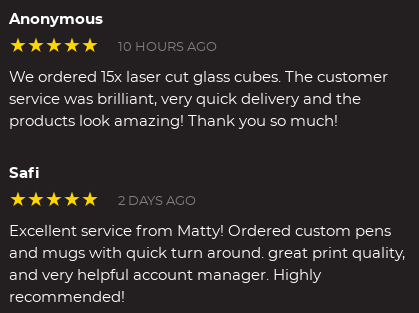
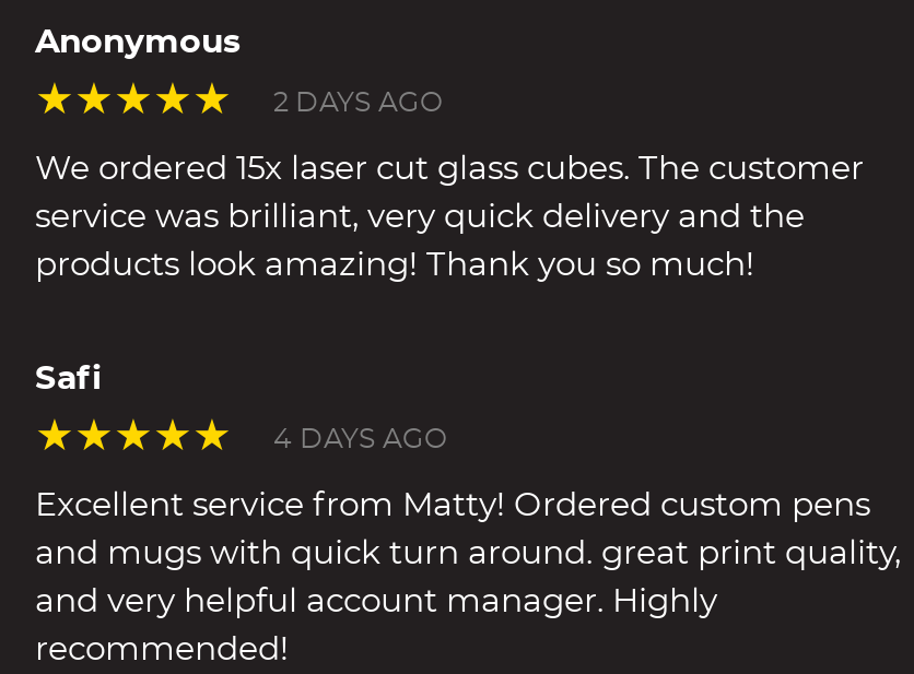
- 10 HOURS AGO
+ 2 DAYS AGO

- 2 DAYS AGO
+ 4 DAYS AGO
